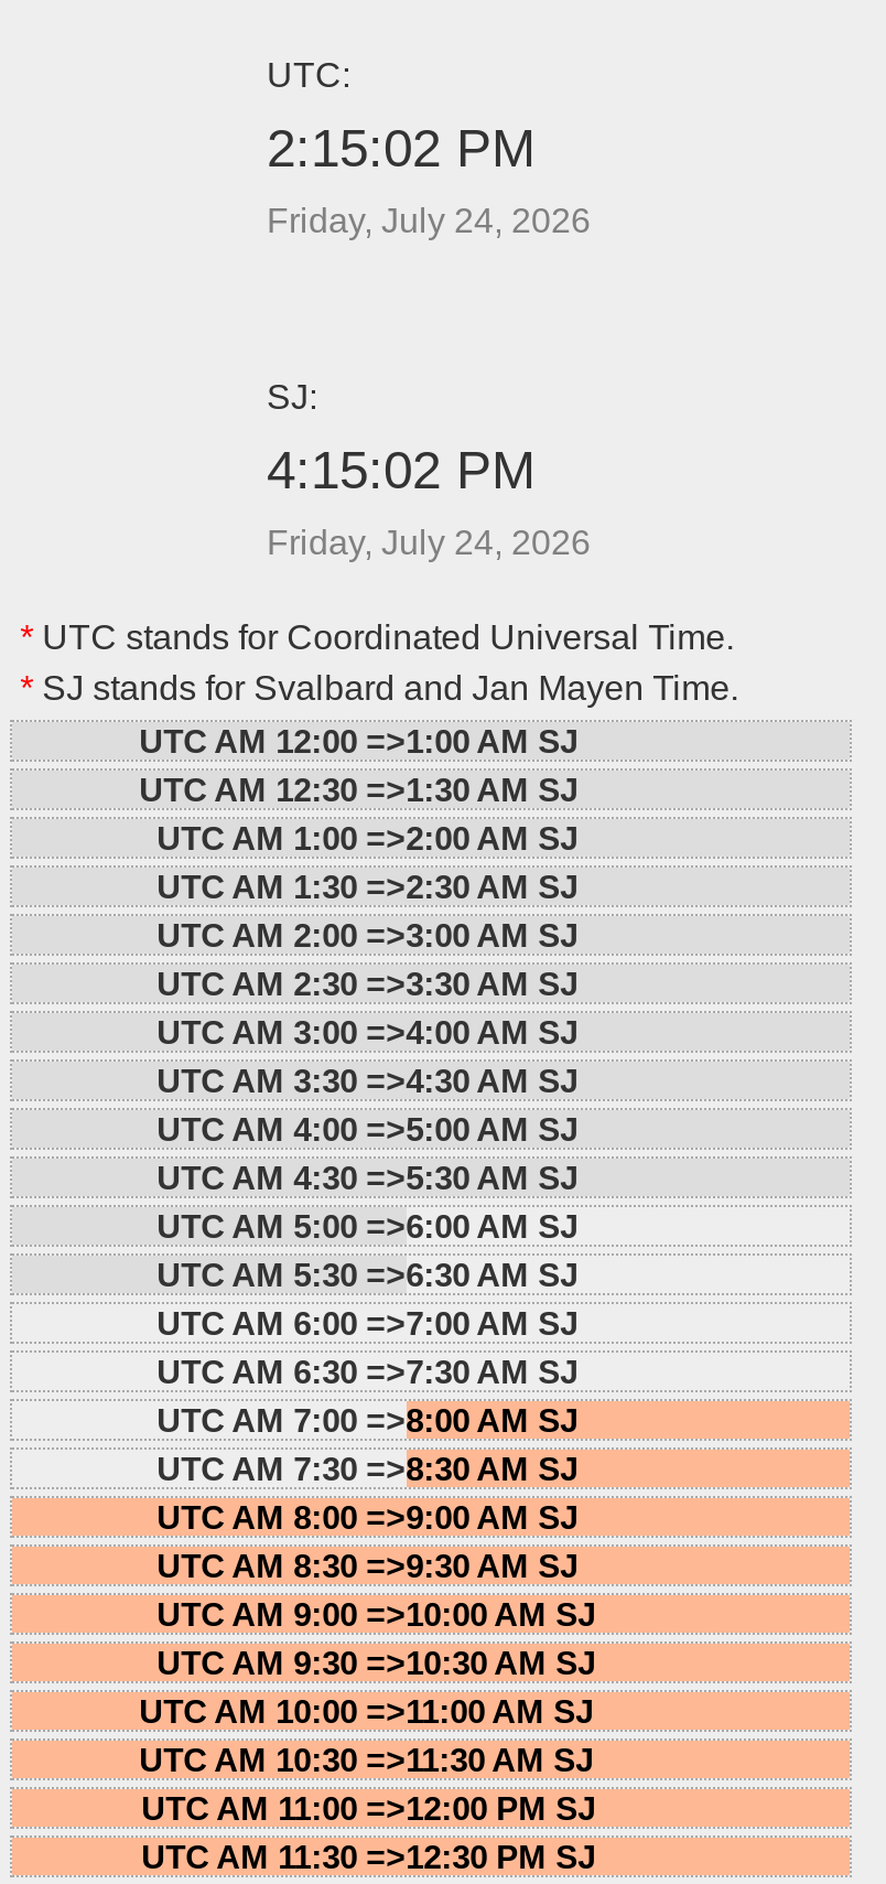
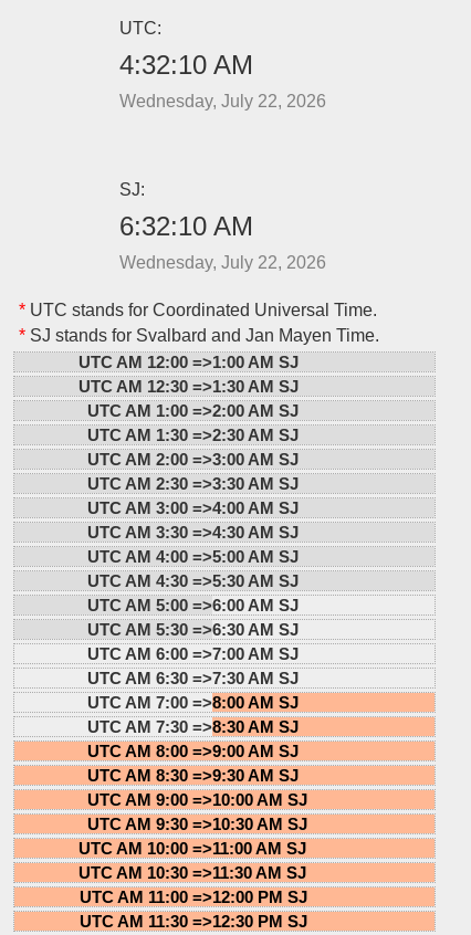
- 2:15:02 PM
- Friday, July 24, 2026
+ 4:32:10 AM
+ Wednesday, July 22, 2026

- 4:15:02 PM
- Friday, July 24, 2026
+ 6:32:10 AM
+ Wednesday, July 22, 2026
